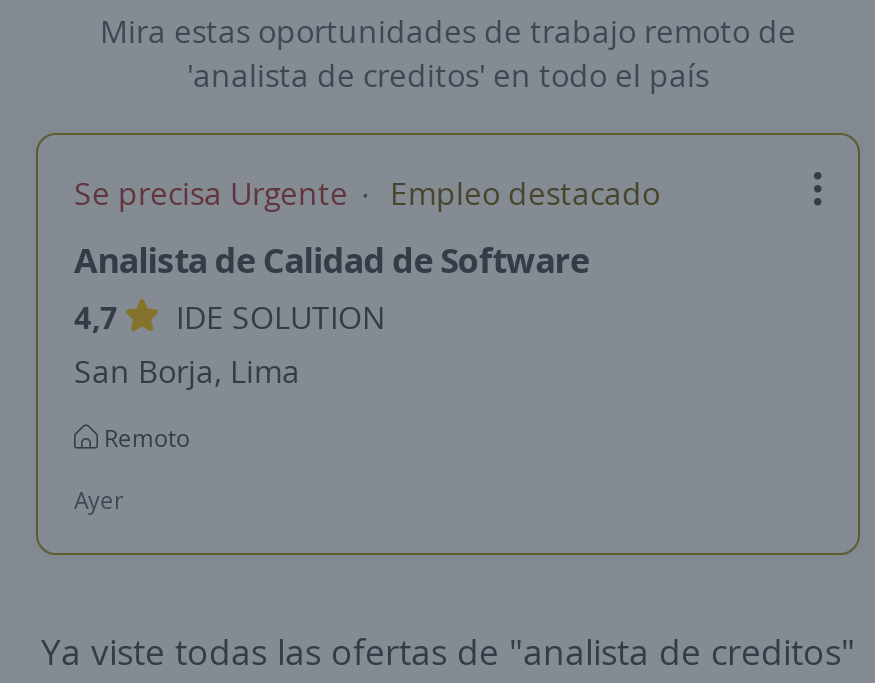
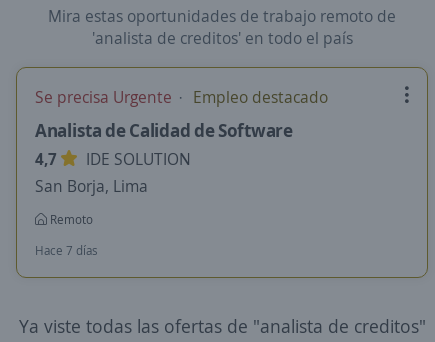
- Ayer
+ Hace 7 días
